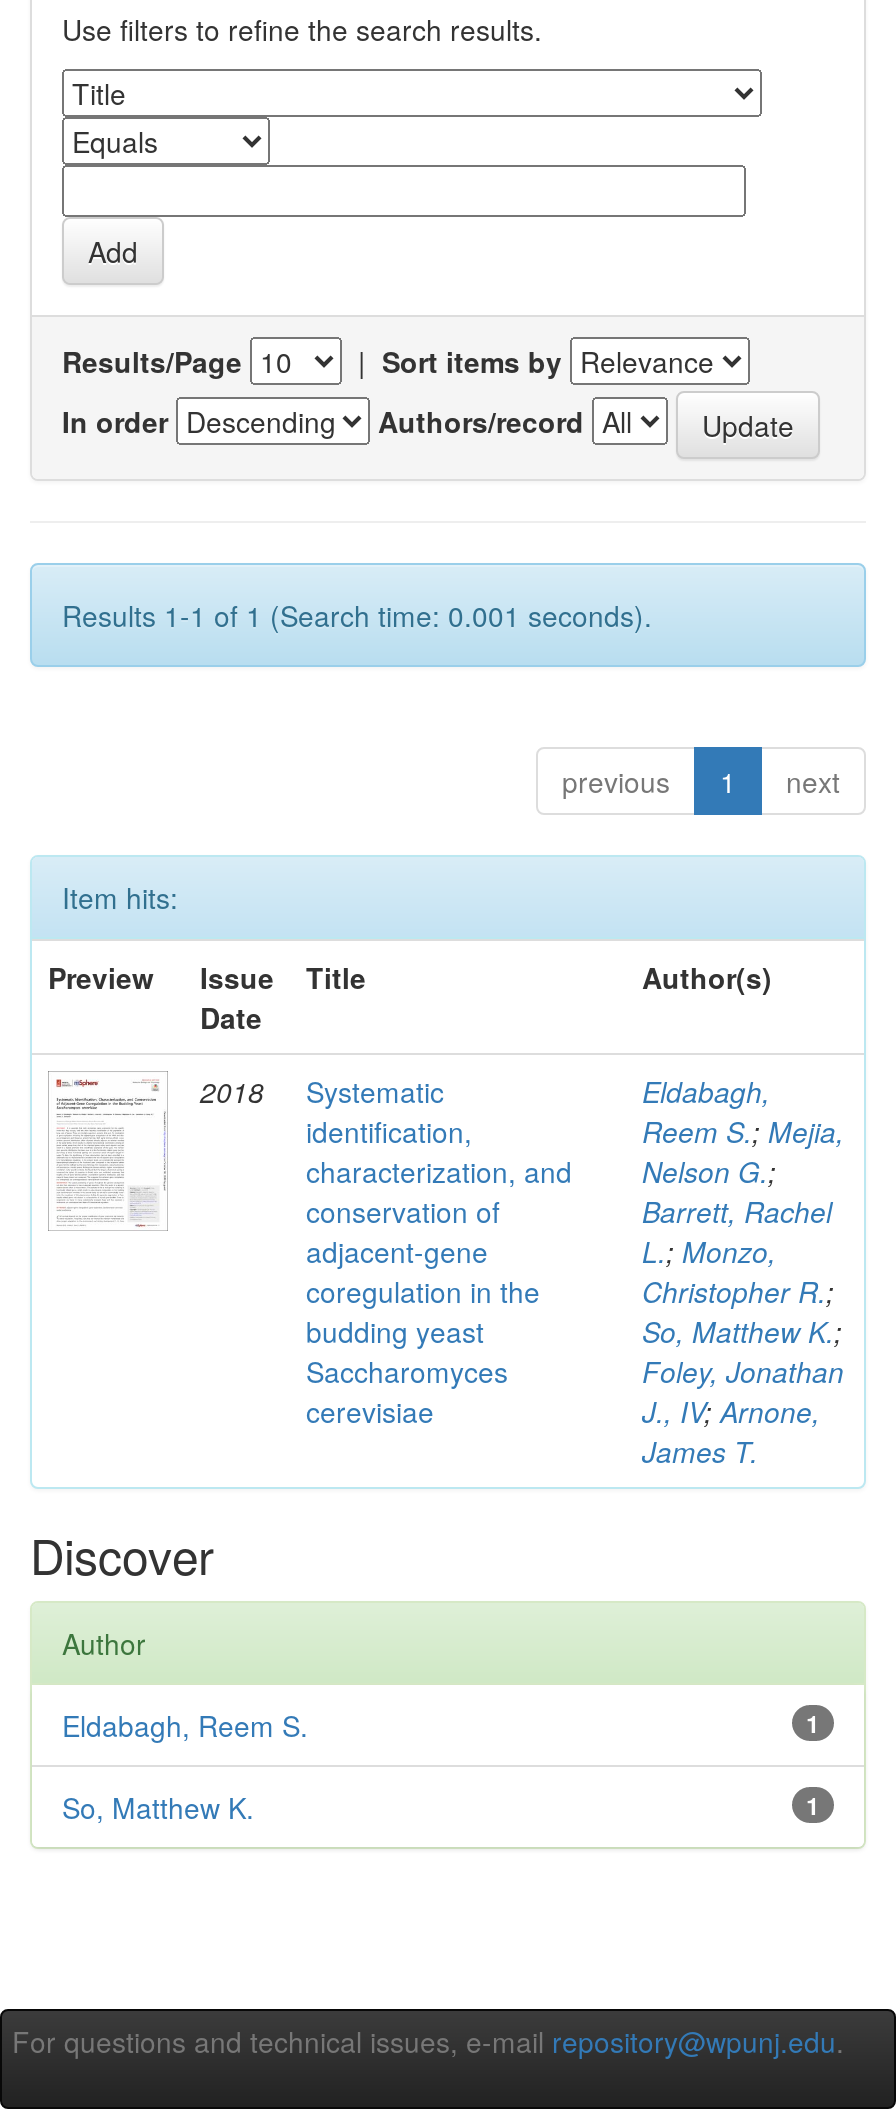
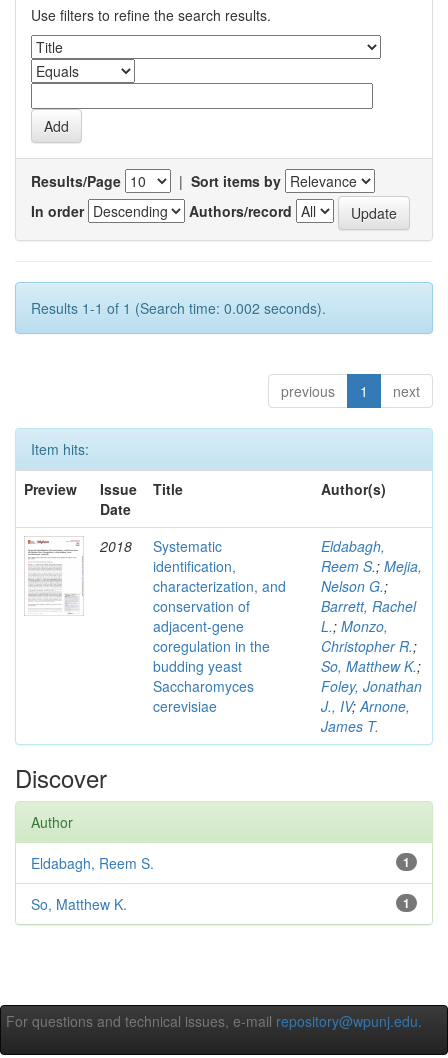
- Results 1-1 of 1 (Search time: 0.001 seconds).
+ Results 1-1 of 1 (Search time: 0.002 seconds).
